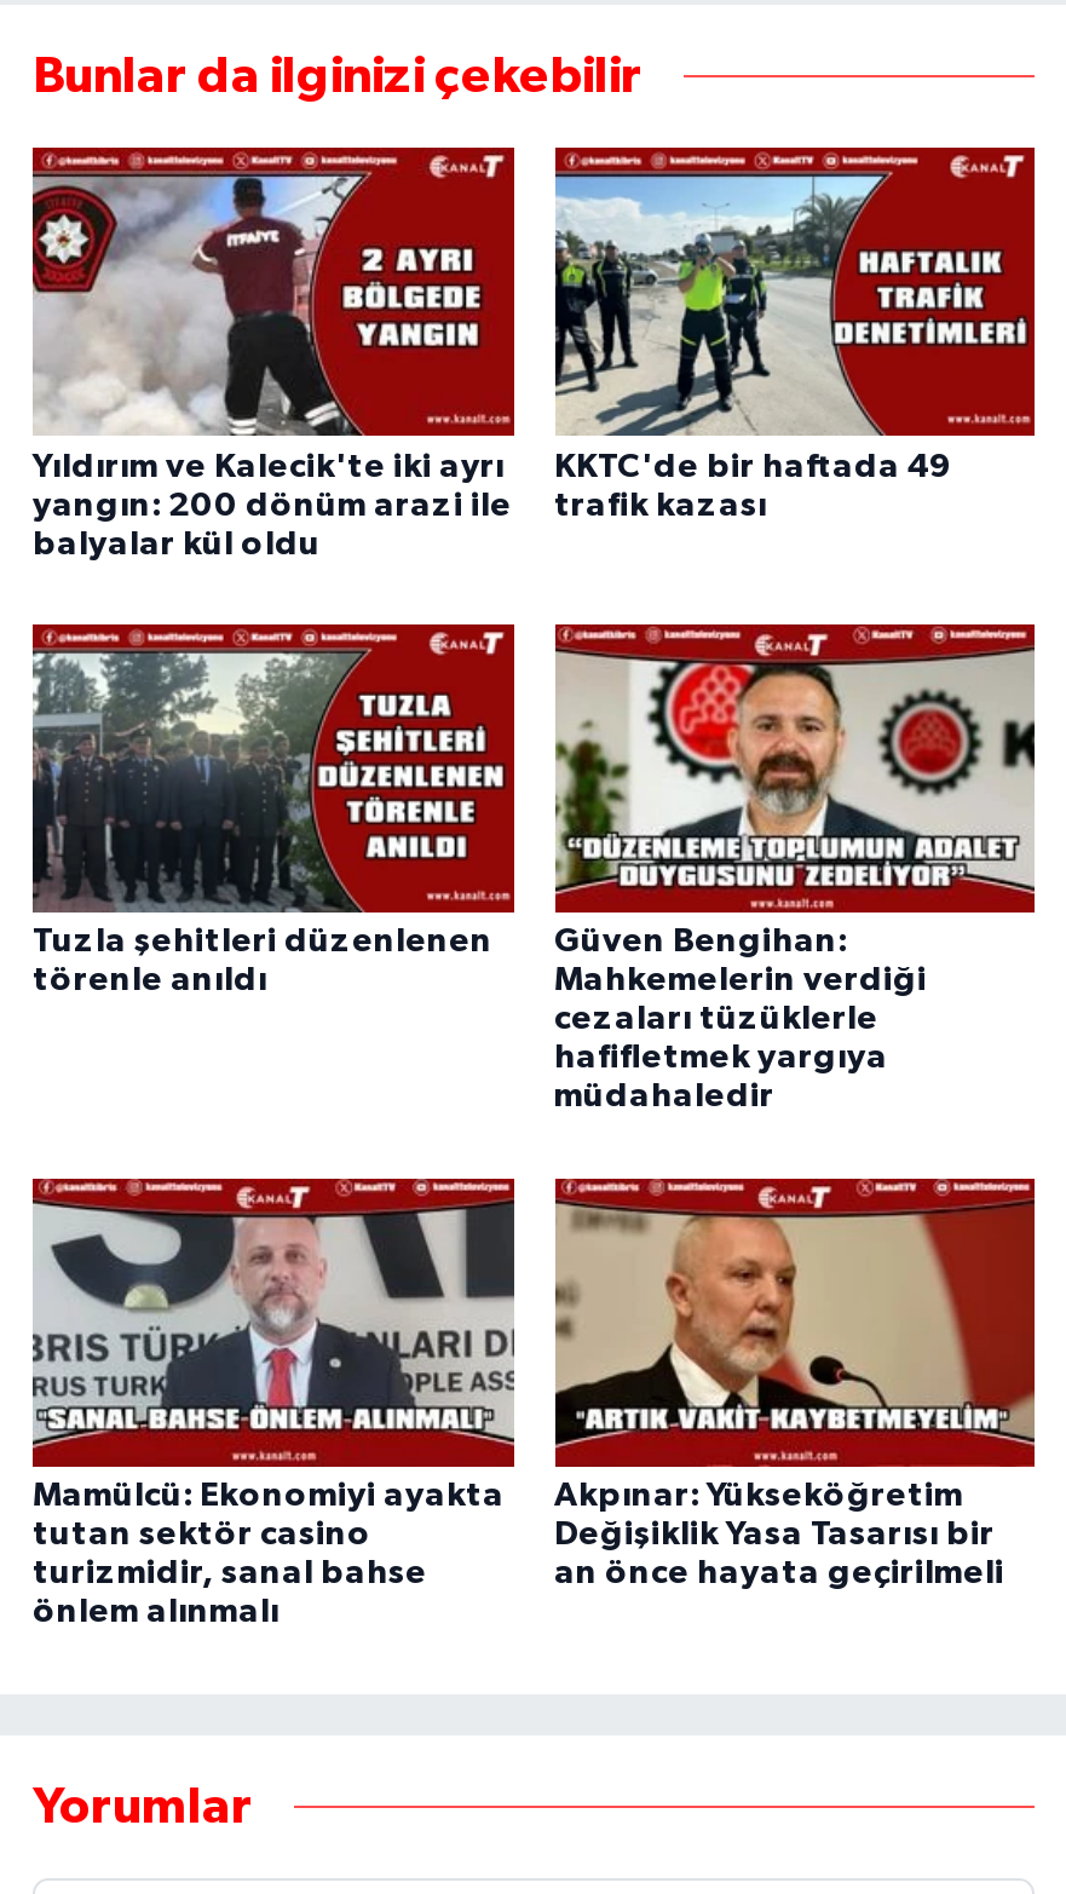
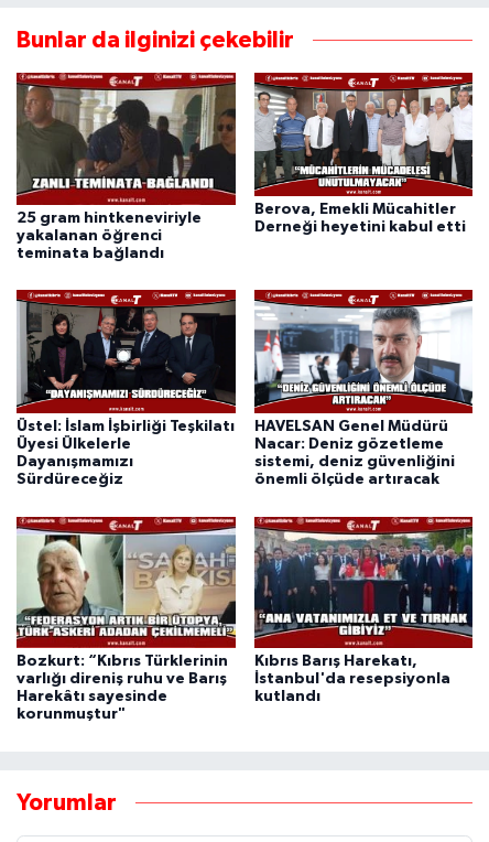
- [image]
- Yıldırım ve Kalecik'te iki ayrı
- yangın: 200 dönüm arazi ile
- balyalar kül oldu
+ [image]
+ 25 gram hintkeneviriyle
+ yakalanan öğrenci
+ teminata bağlandı

- [image]
- KKTC'de bir haftada 49
- trafik kazası
+ [image]
+ Berova, Emekli Mücahitler
+ Derneği heyetini kabul etti

- [image]
- Tuzla şehitleri düzenlenen
- törenle anıldı
+ [image]
+ Üstel: İslam İşbirliği Teşkilatı
+ Üyesi Ülkelerle
+ Dayanışmamızı
+ Sürdüreceğiz

- [image]
- Güven Bengihan:
- Mahkemelerin verdiği
- cezaları tüzüklerle
- hafifletmek yargıya
- müdahaledir
+ [image]
+ HAVELSAN Genel Müdürü
+ Nacar: Deniz gözetleme
+ sistemi, deniz güvenliğini
+ önemli ölçüde artıracak

- [image]
- Mamülcü: Ekonomiyi ayakta
- tutan sektör casino
- turizmidir, sanal bahse
- önlem alınmalı
+ [image]
+ Bozkurt: “Kıbrıs Türklerinin
+ varlığı direniş ruhu ve Barış
+ Harekâtı sayesinde
+ korunmuştur"

- [image]
- Akpınar: Yükseköğretim
- Değişiklik Yasa Tasarısı bir
- an önce hayata geçirilmeli
+ [image]
+ Kıbrıs Barış Harekatı,
+ İstanbul'da resepsiyonla
+ kutlandı
